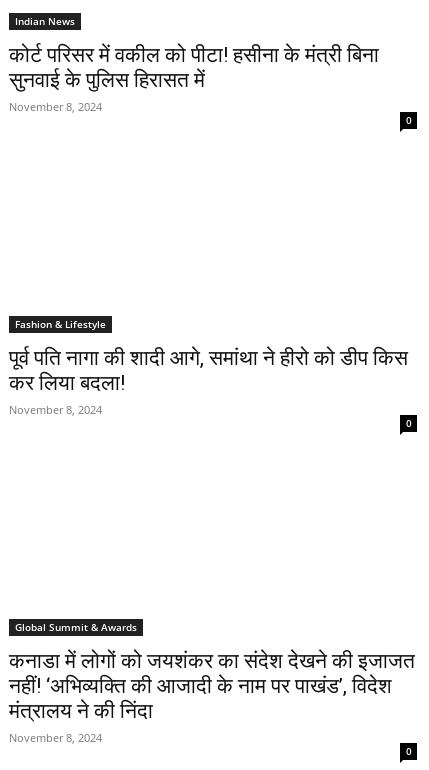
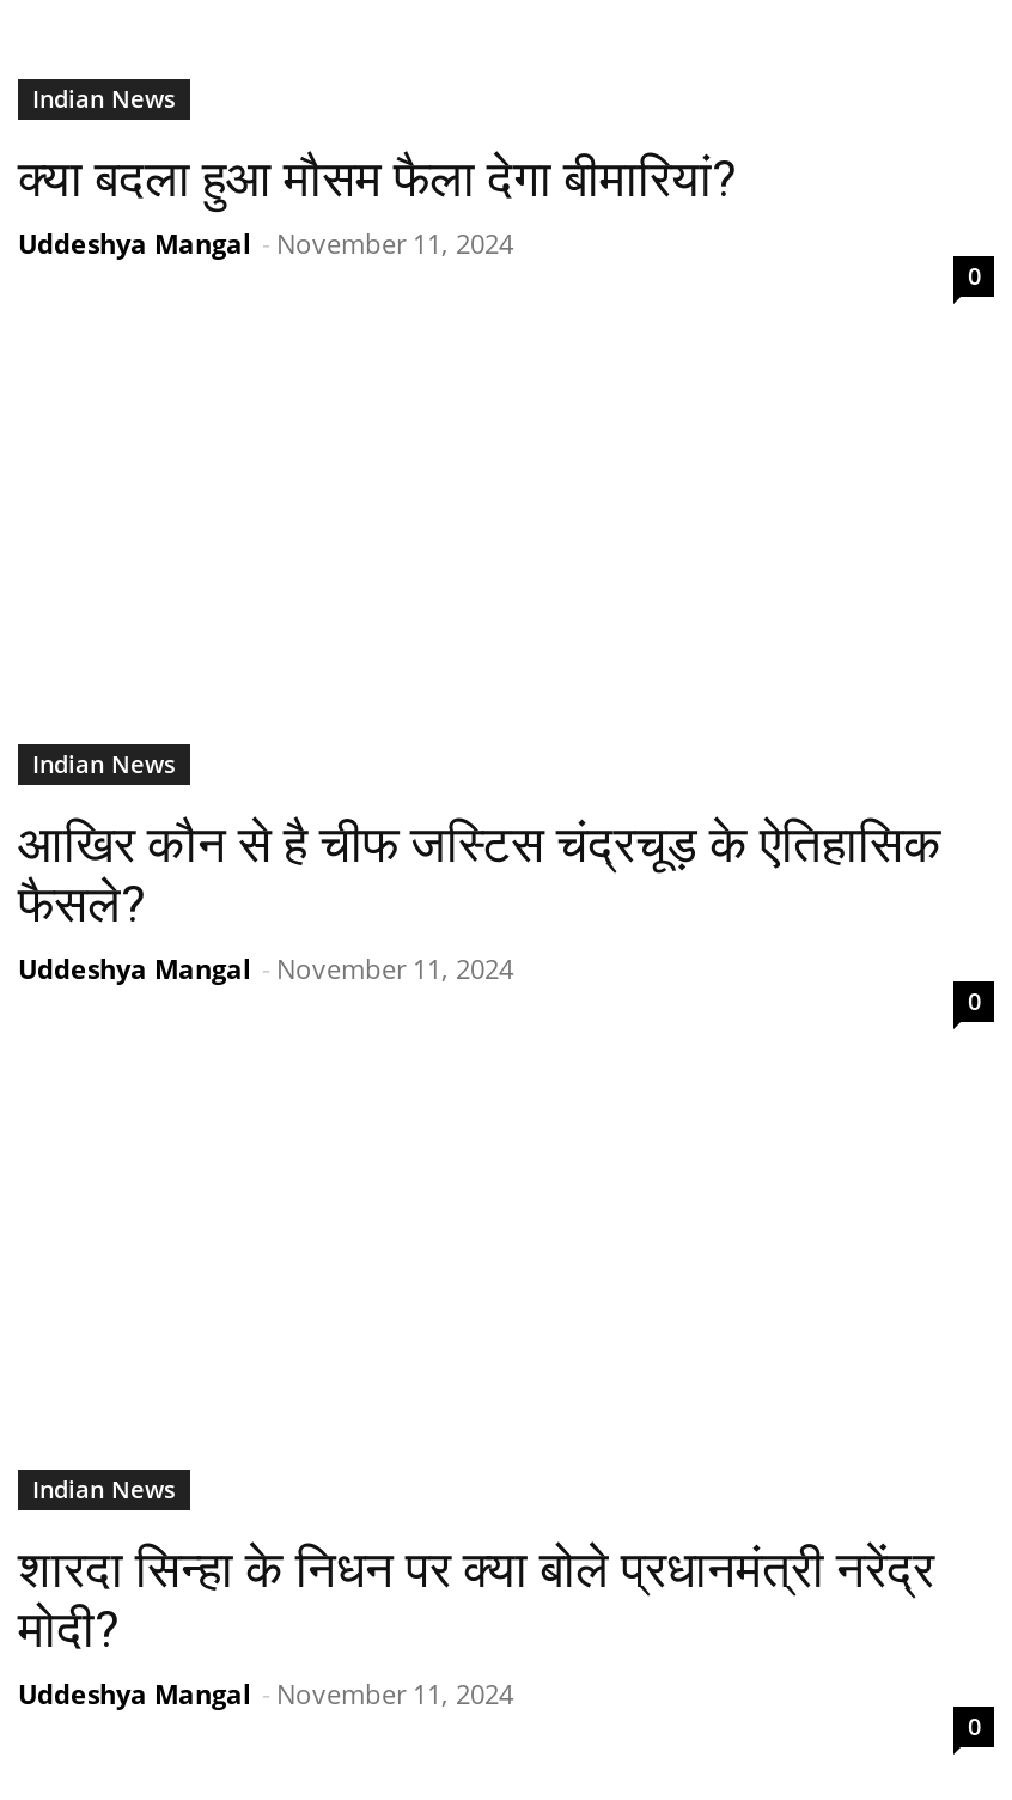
- कोर्ट परिसर में वकील को पीटा! हसीना के मंत्री बिना
- सुनवाई के पुलिस हिरासत में
- November 8, 2024
+ क्या बदला हुआ मौसम फैला देगा बीमारियां?
+ Uddeshya Mangal - November 11, 2024

- Fashion & Lifestyle
+ Indian News

- पूर्व पति नागा की शादी आगे, समांथा ने हीरो को डीप किस
- कर लिया बदला!
- November 8, 2024
+ आखिर कौन से है चीफ जस्टिस चंद्रचूड़ के ऐतिहासिक
+ फैसले?
+ Uddeshya Mangal - November 11, 2024

- Global Summit & Awards
+ Indian News

- कनाडा में लोगों को जयशंकर का संदेश देखने की इजाजत
- नहीं! ‘अभिव्यक्ति की आजादी के नाम पर पाखंड’, विदेश
- मंत्रालय ने की निंदा
- November 8, 2024
+ शारदा सिन्हा के निधन पर क्या बोले प्रधानमंत्री नरेंद्र
+ मोदी?
+ Uddeshya Mangal - November 11, 2024
